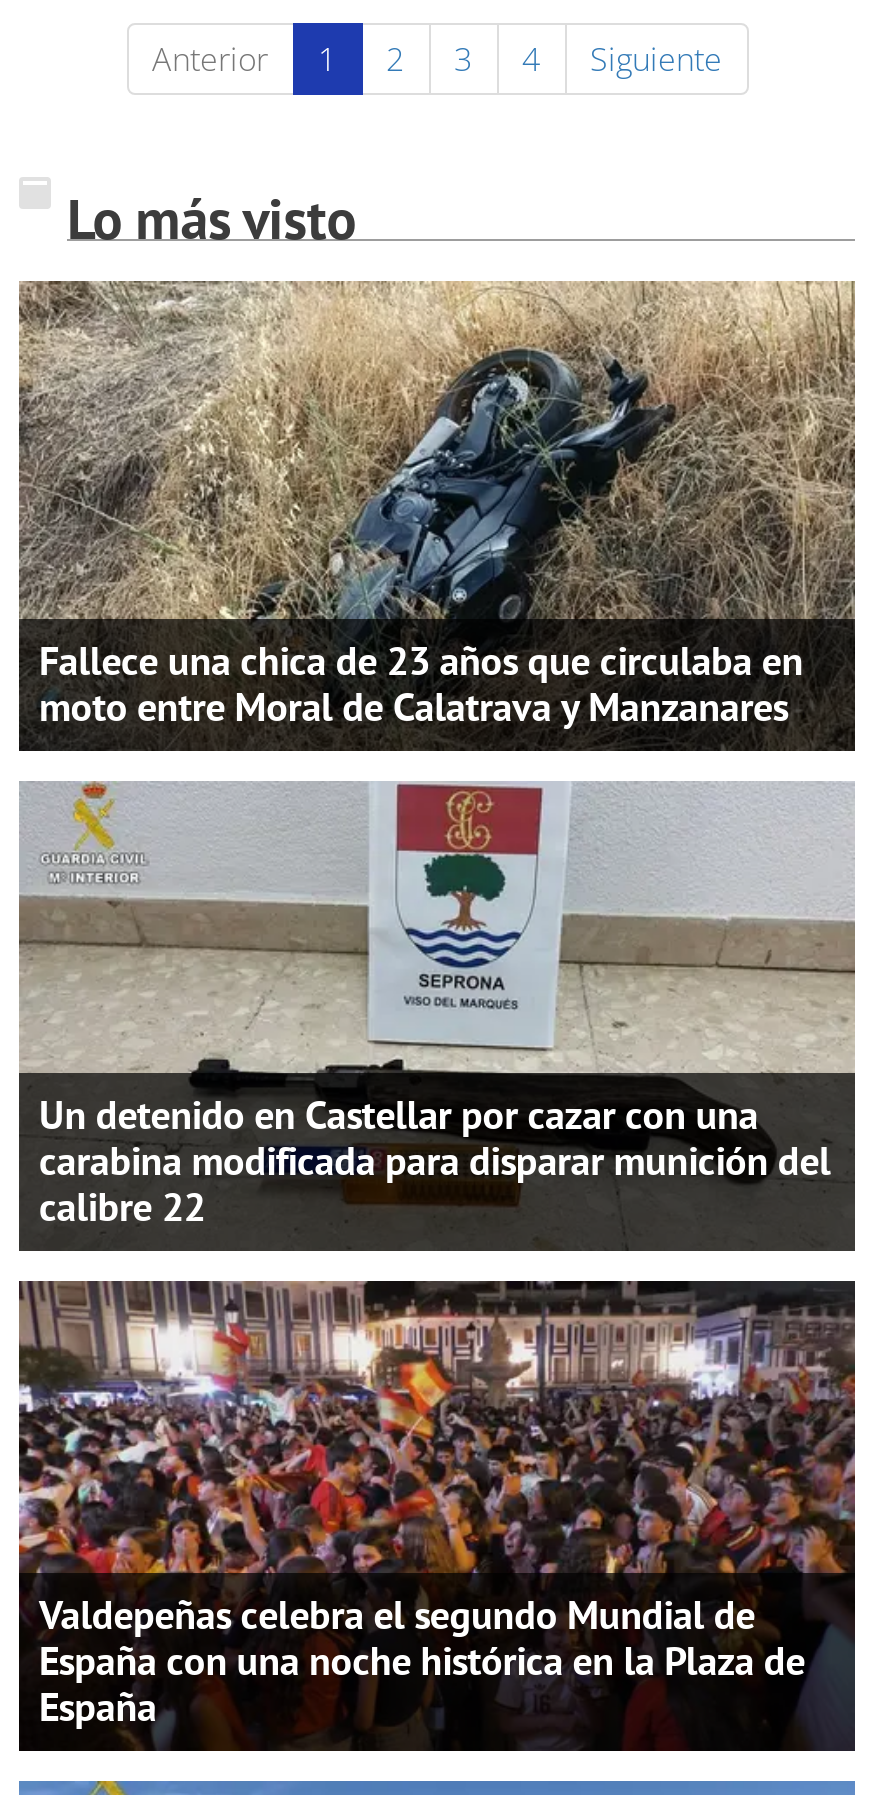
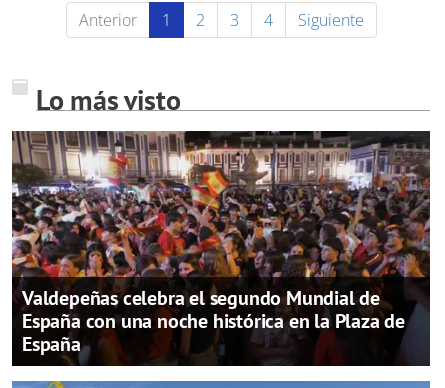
- [image]
- Fallece una chica de 23 años que circulaba en
- moto entre Moral de Calatrava y Manzanares

- [image]
- Un detenido en Castellar por cazar con una
- carabina modificada para disparar munición del
- calibre 22
